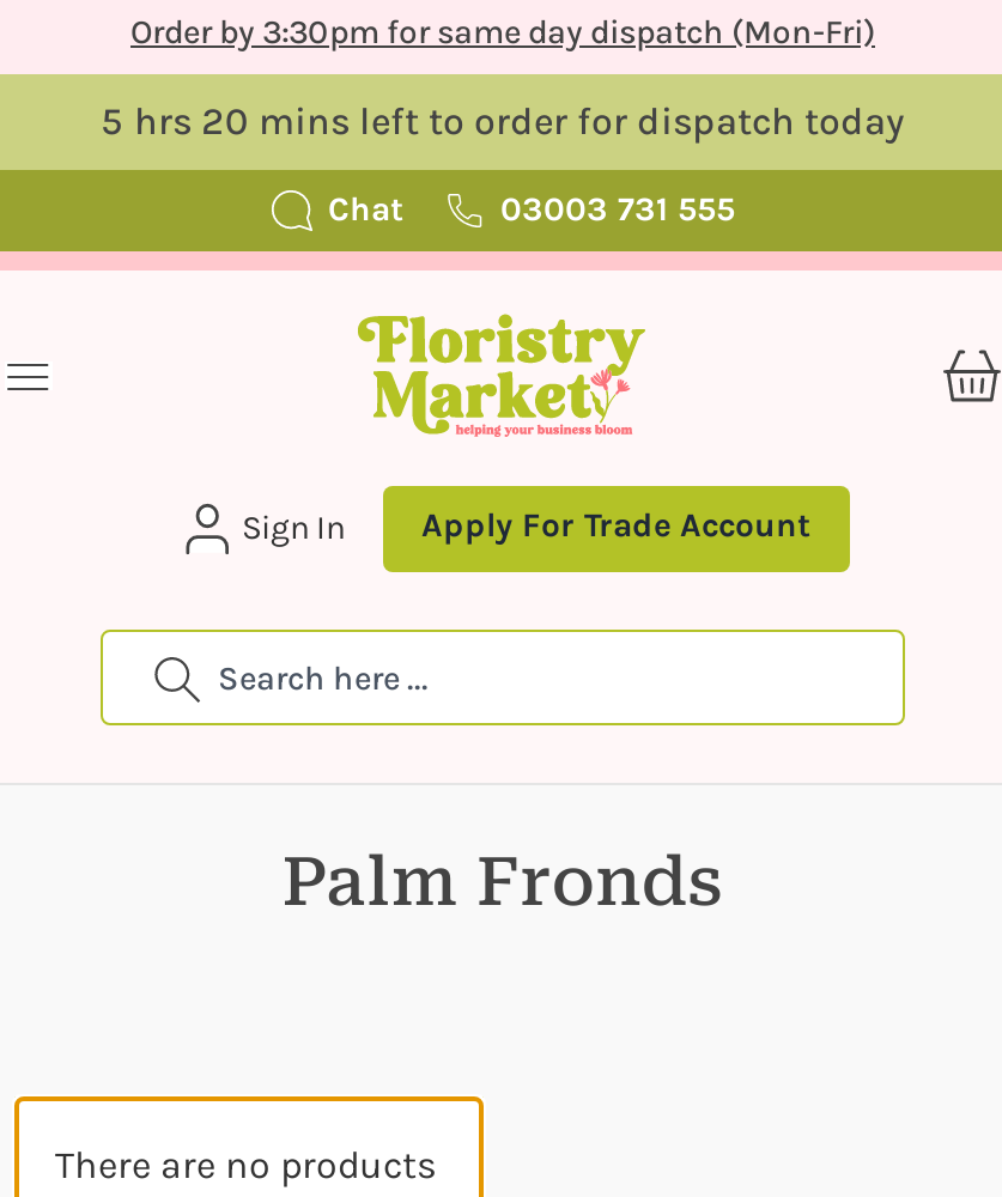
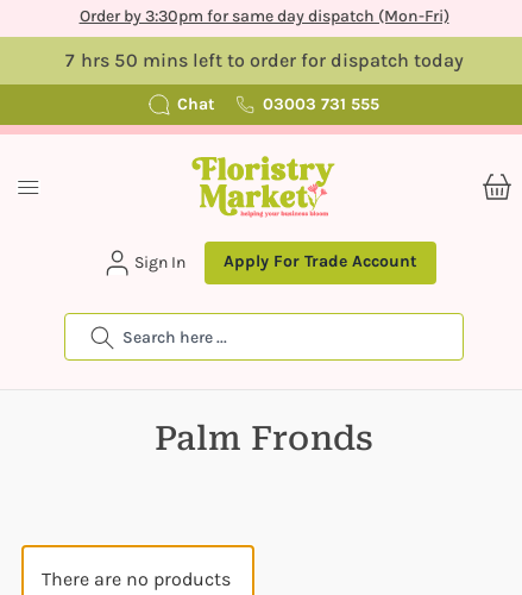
- 5 hrs 20 mins left to order for dispatch today
+ 7 hrs 50 mins left to order for dispatch today
